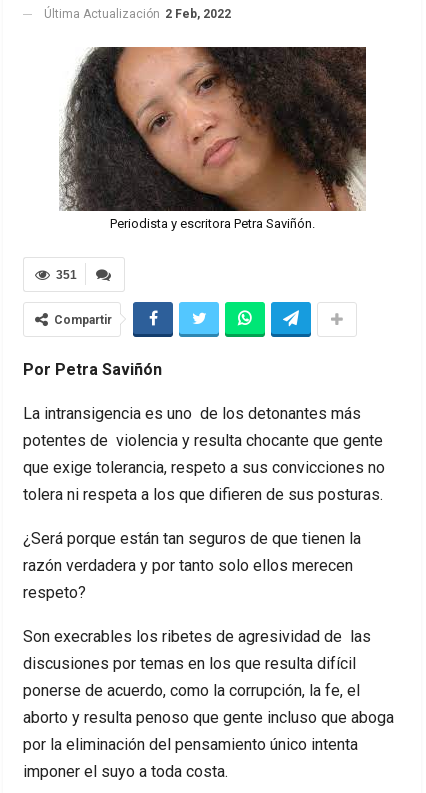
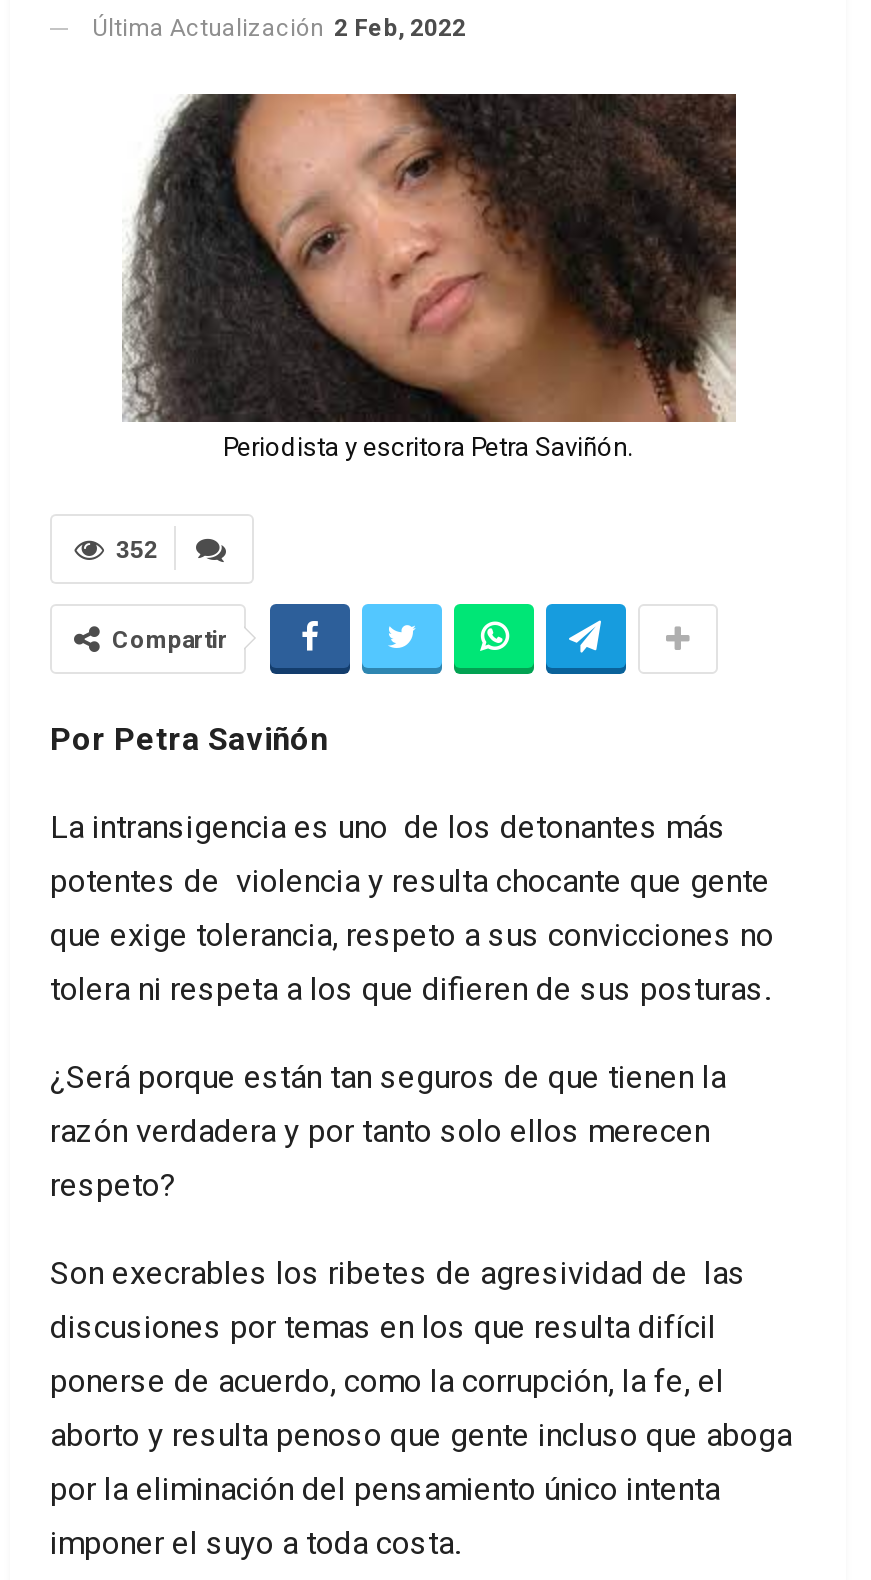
- 351
+ 352
